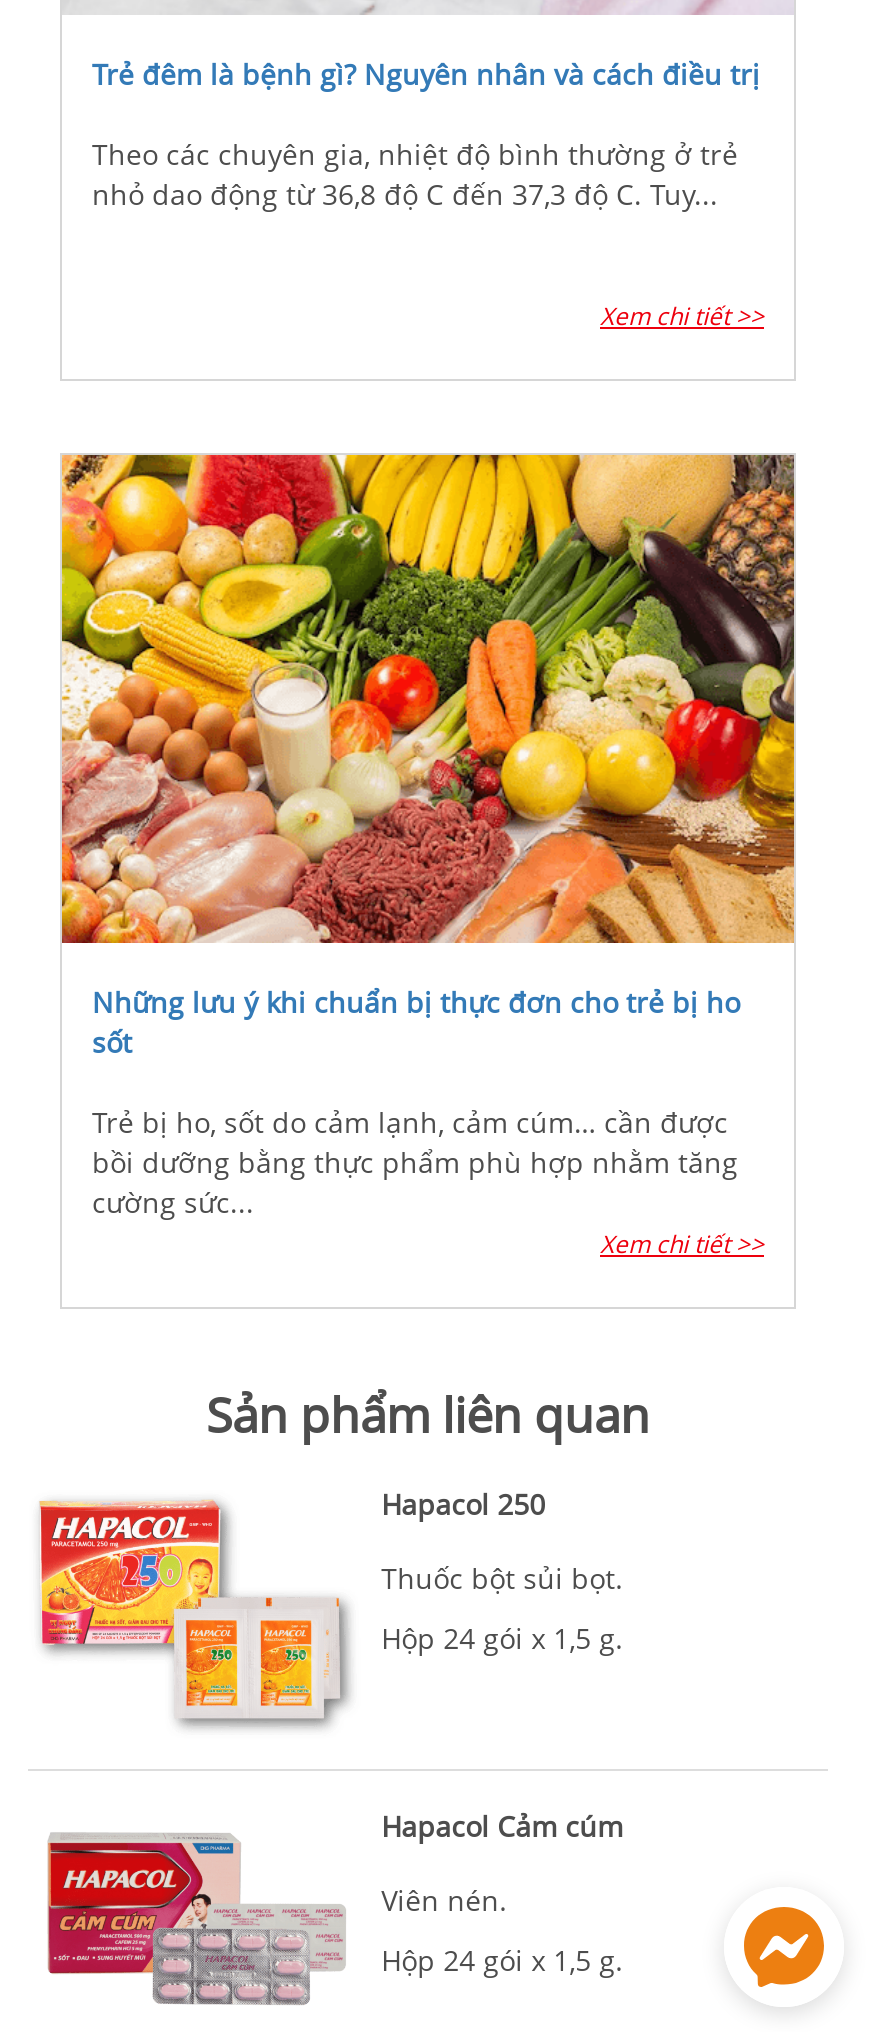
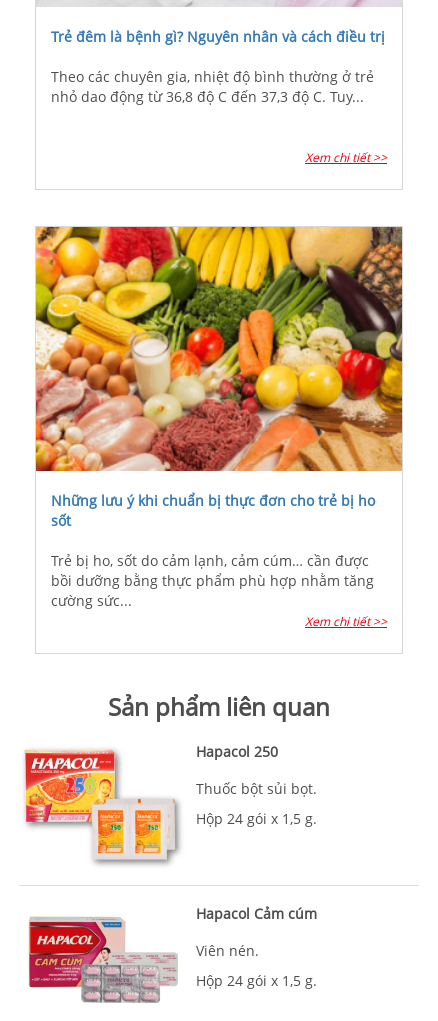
- [image]
